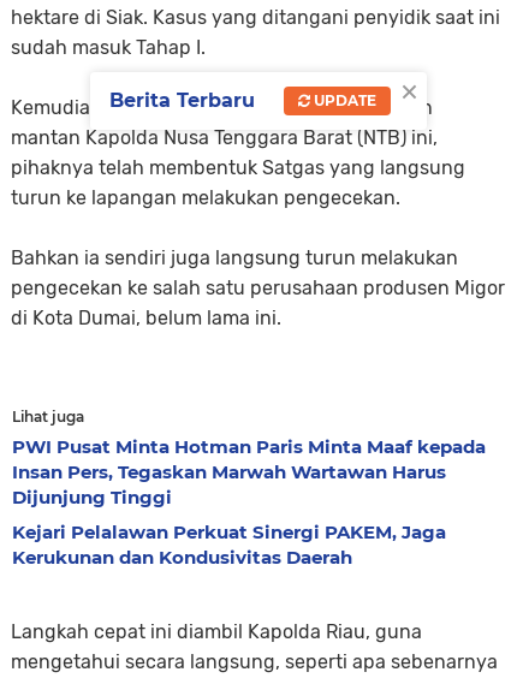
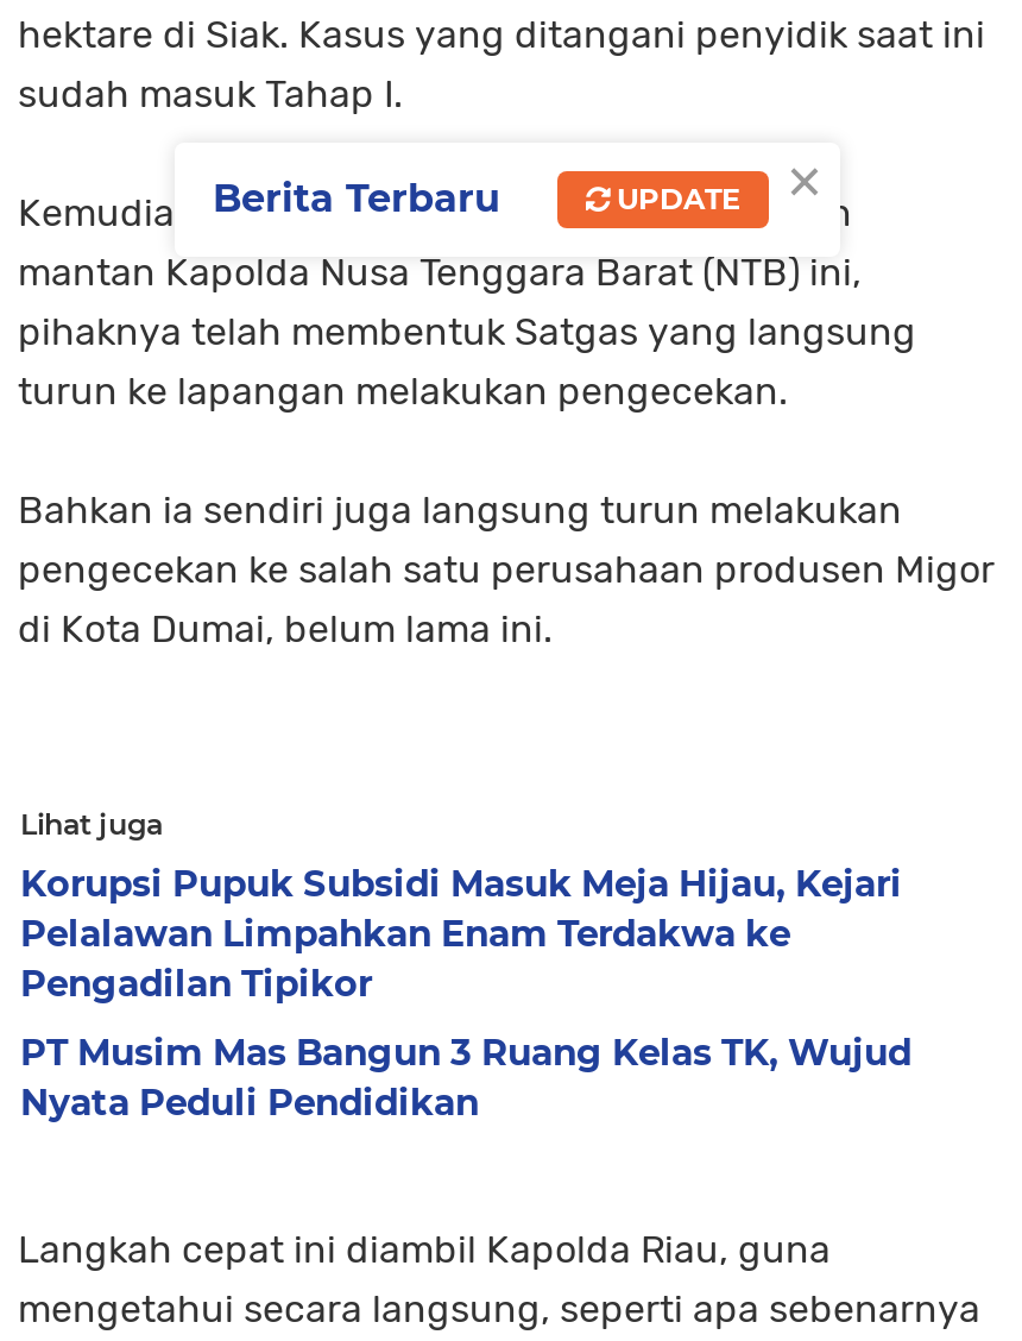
- PWI Pusat Minta Hotman Paris Minta Maaf kepada
- Insan Pers, Tegaskan Marwah Wartawan Harus
- Dijunjung Tinggi
+ Korupsi Pupuk Subsidi Masuk Meja Hijau, Kejari
+ Pelalawan Limpahkan Enam Terdakwa ke
+ Pengadilan Tipikor

- Kejari Pelalawan Perkuat Sinergi PAKEM, Jaga
- Kerukunan dan Kondusivitas Daerah
+ PT Musim Mas Bangun 3 Ruang Kelas TK, Wujud
+ Nyata Peduli Pendidikan
